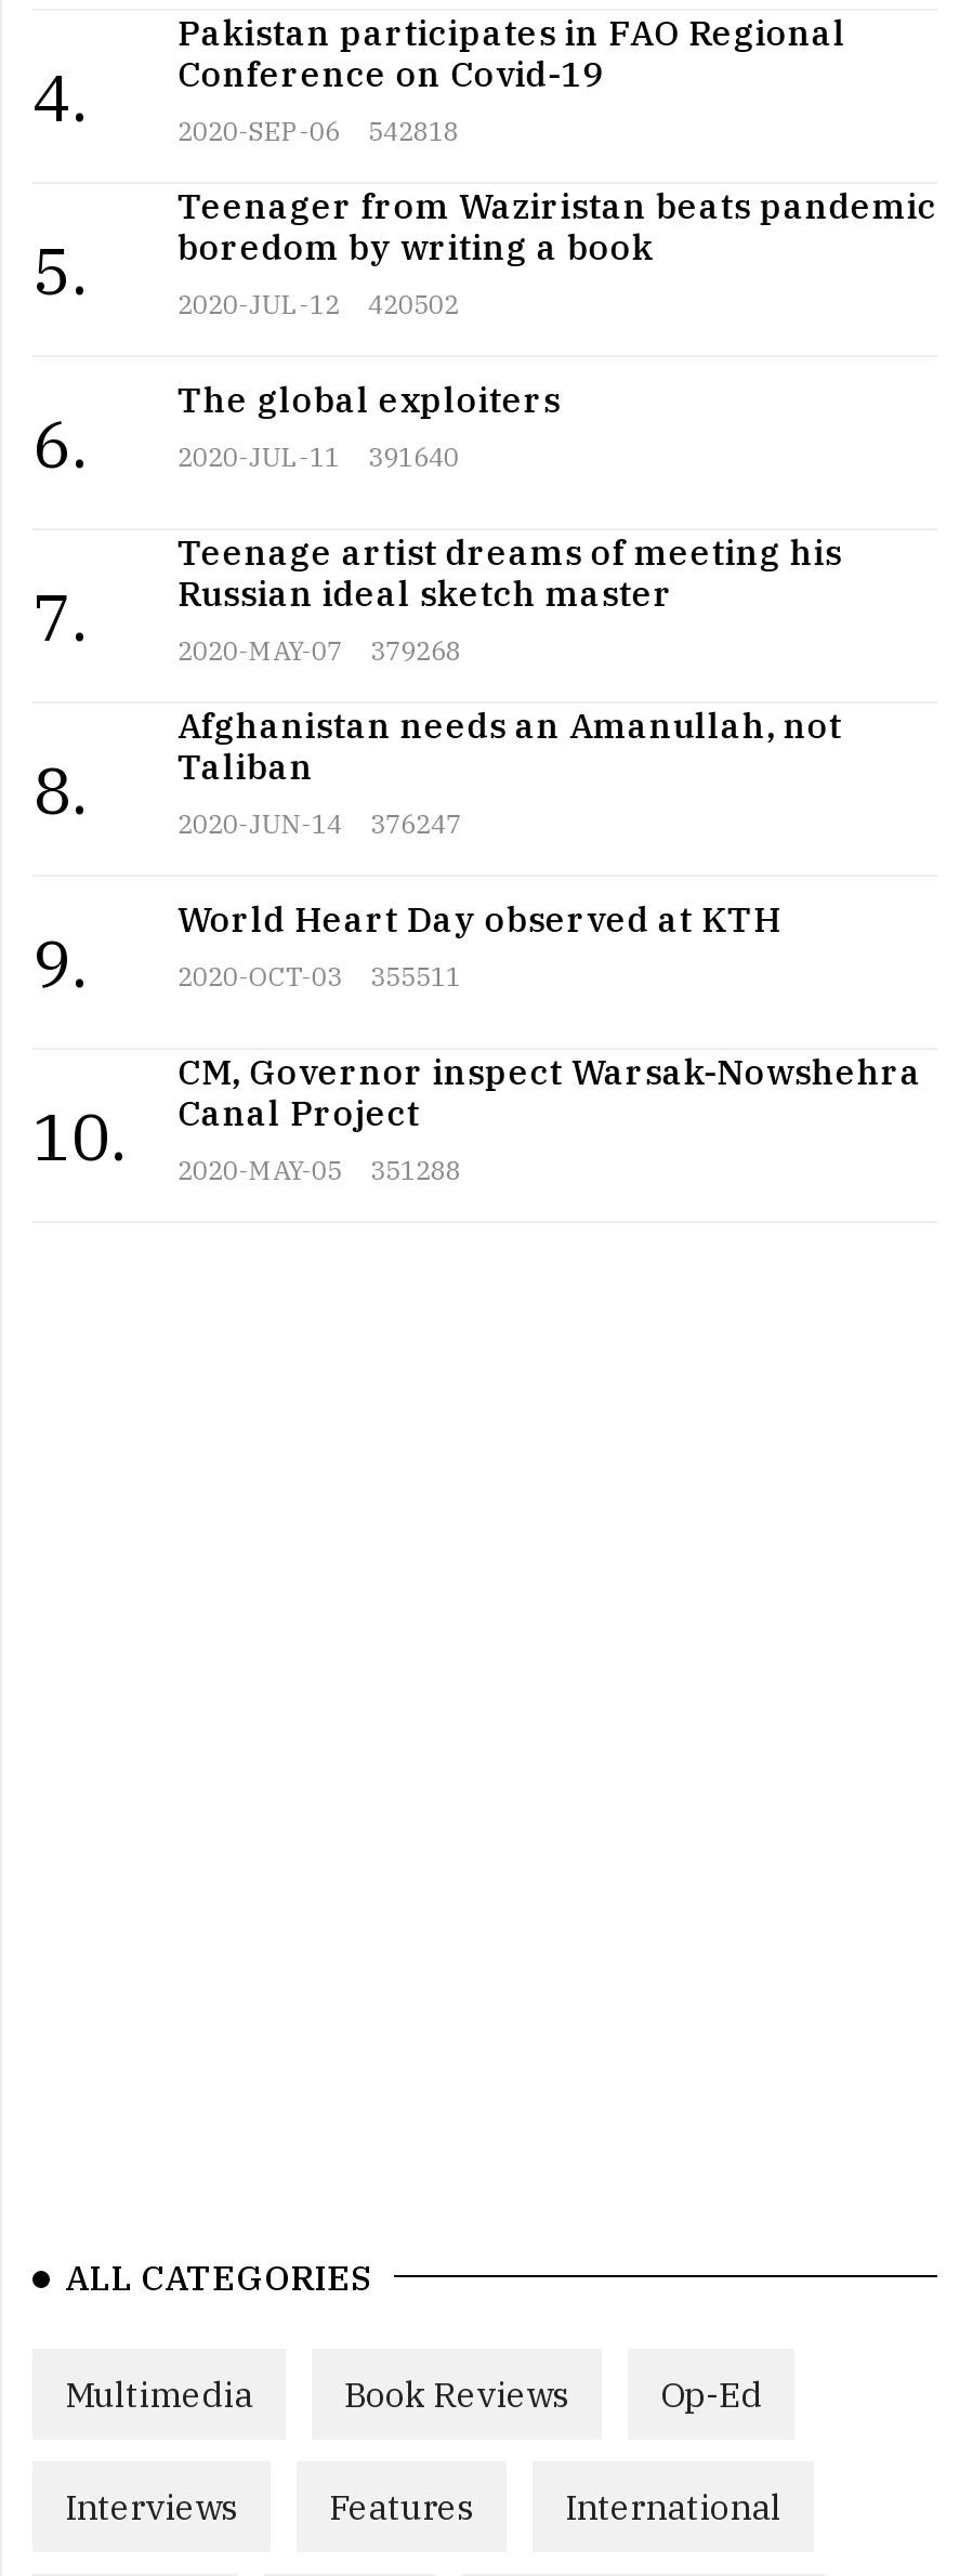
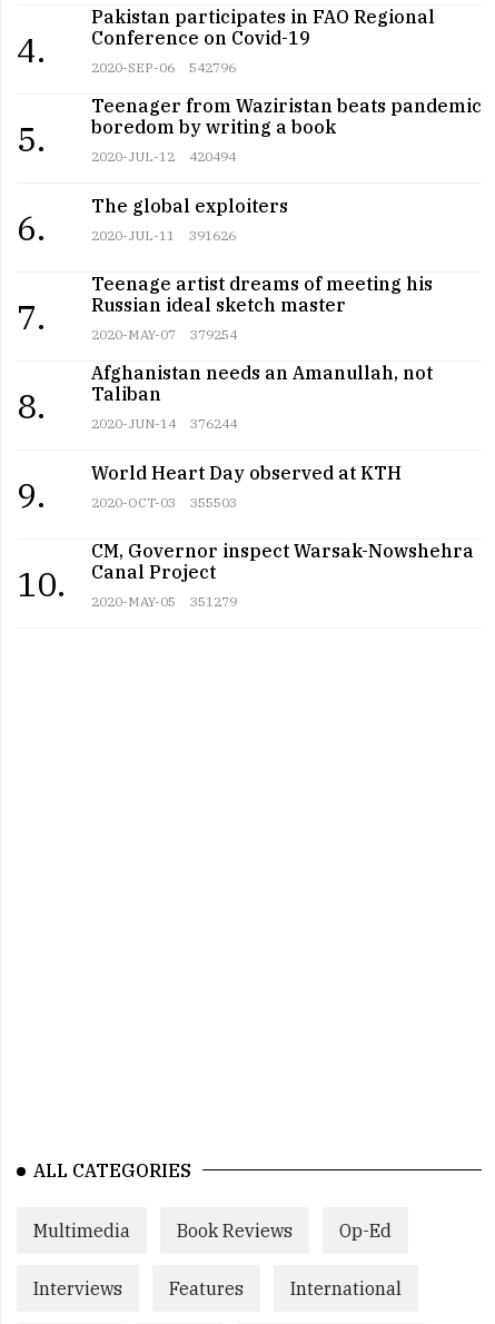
- 2020-SEP-06 542818
+ 2020-SEP-06 542796

- 2020-JUL-12 420502
+ 2020-JUL-12 420494

- 2020-JUL-11 391640
+ 2020-JUL-11 391626

- 2020-MAY-07 379268
+ 2020-MAY-07 379254

- 2020-JUN-14 376247
+ 2020-JUN-14 376244

- 2020-OCT-03 355511
+ 2020-OCT-03 355503

- 10. 2020-MAY-05 Canal Project 351288
+ 10. 2020-MAY-05 Canal Project 351279
